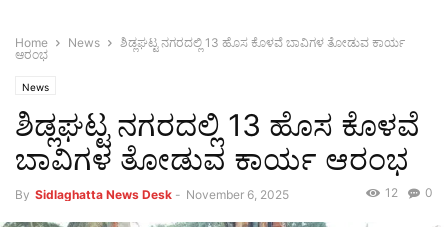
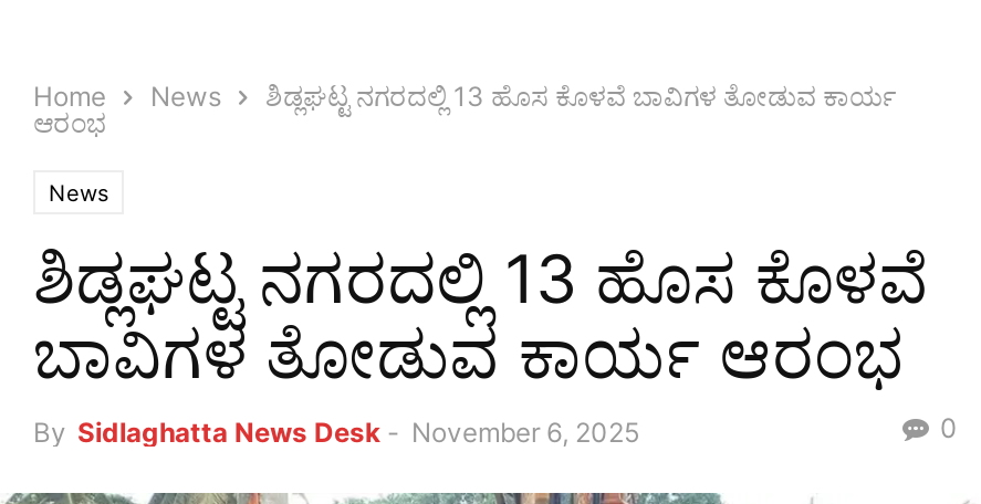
- 12
